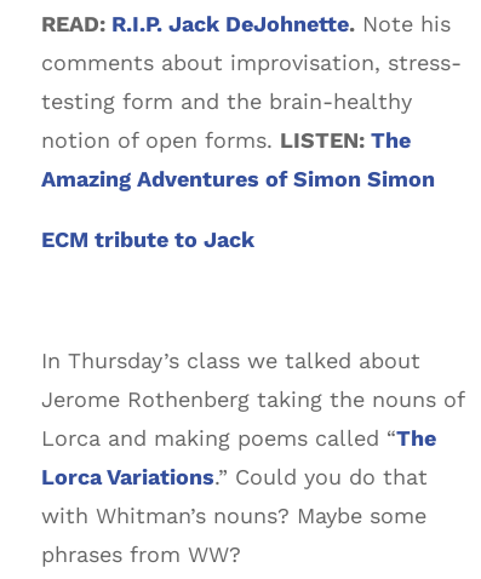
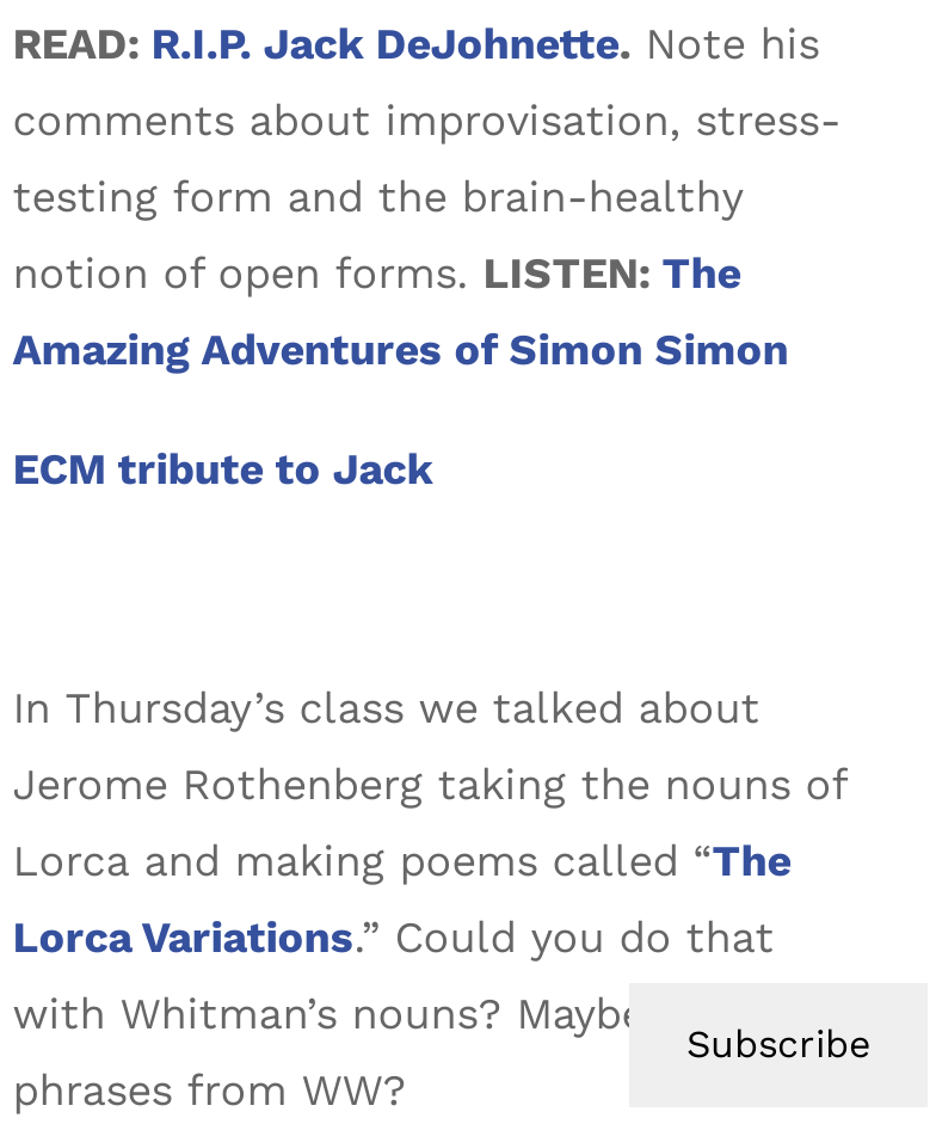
+ Subscribe
